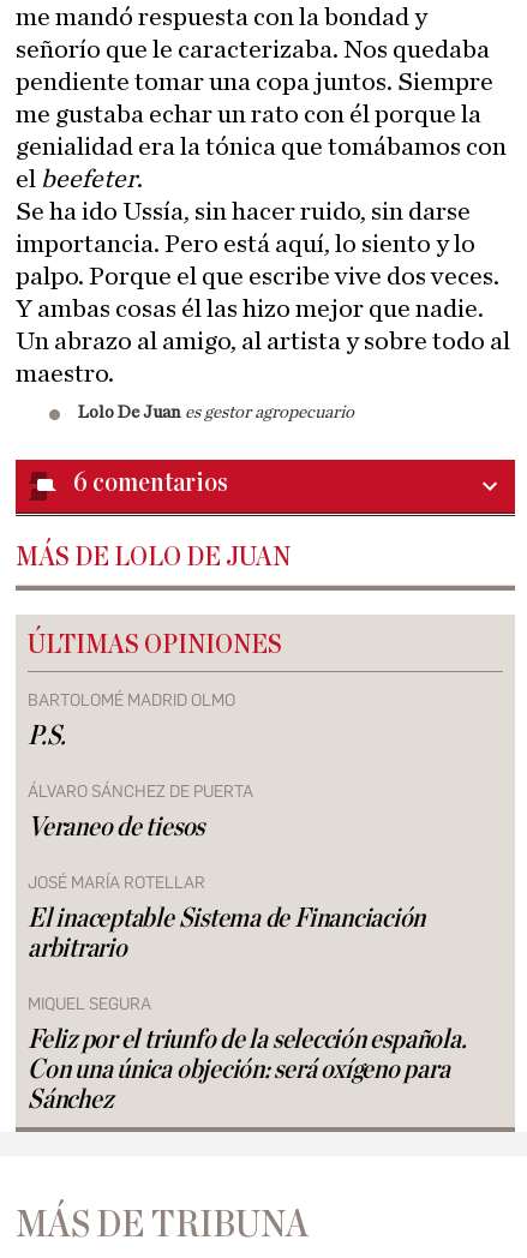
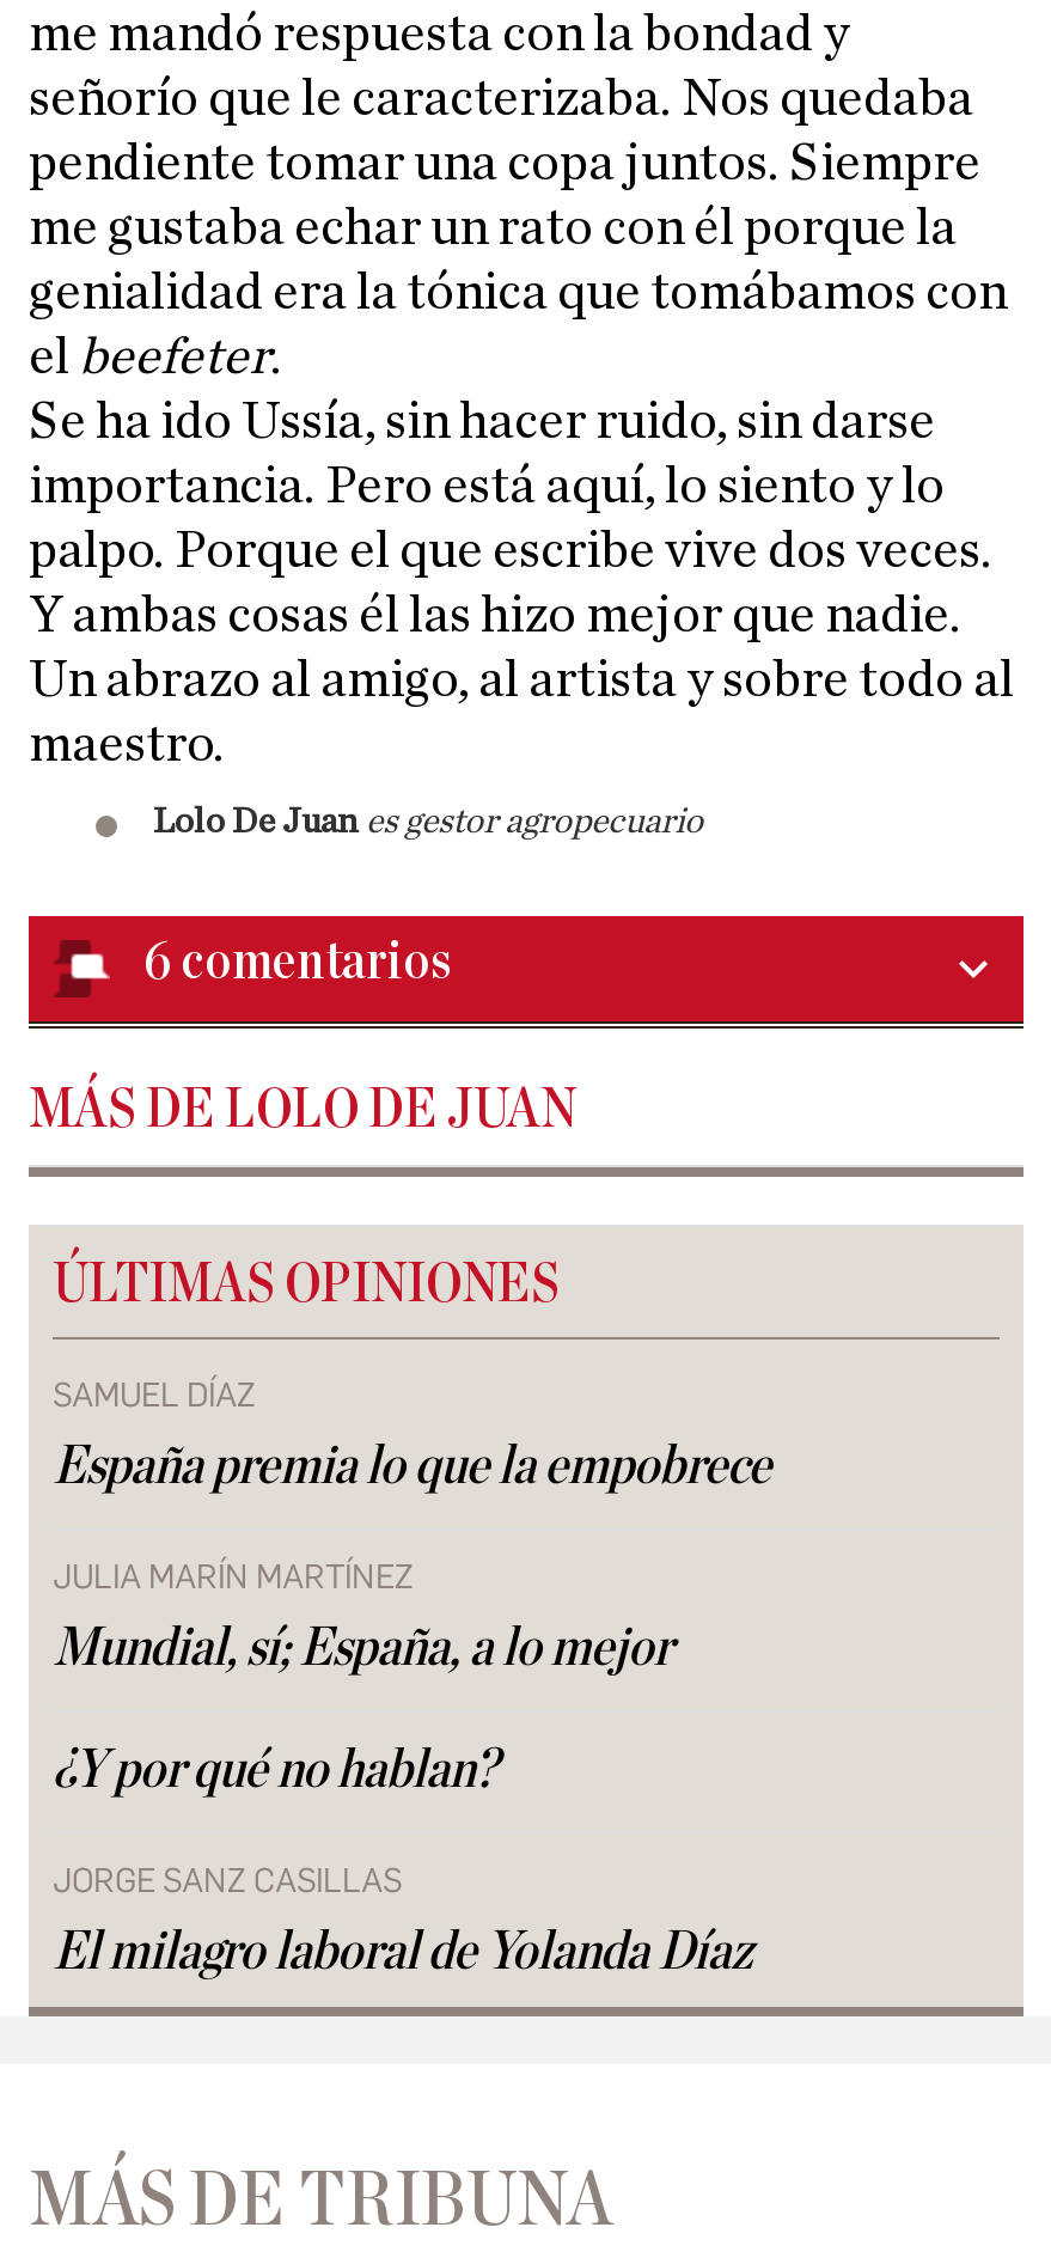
- BARTOLOMÉ MADRID OLMO
- P.S.
+ SAMUEL DÍAZ
+ España premia lo que la empobrece

- ÁLVARO SÁNCHEZ DE PUERTA
- Veraneo de tiesos
+ JULIA MARÍN MARTÍNEZ
+ Mundial, sí; España, a lo mejor

- JOSÉ MARÍA ROTELLAR
- El inaceptable Sistema de Financiación
- arbitrario
+ ¿Y por qué no hablan?

- MIQUEL SEGURA
- Feliz por el triunfo de la selección española.
- Con una única objeción: será oxígeno para
- Sánchez
+ JORGE SANZ CASILLAS
+ El milagro laboral de Yolanda Díaz
